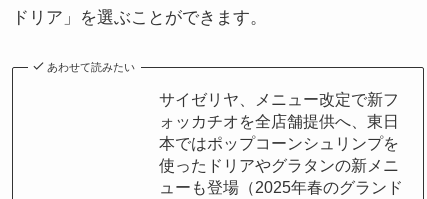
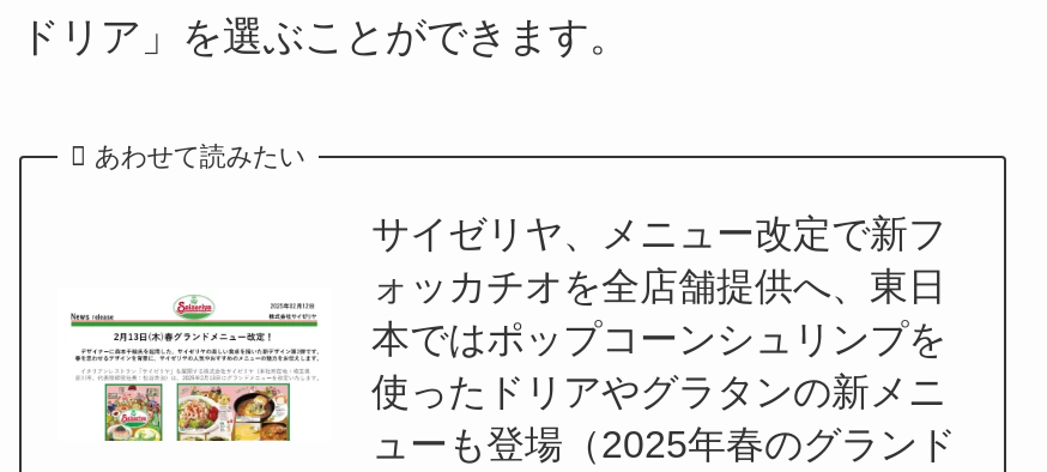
+ [image]
